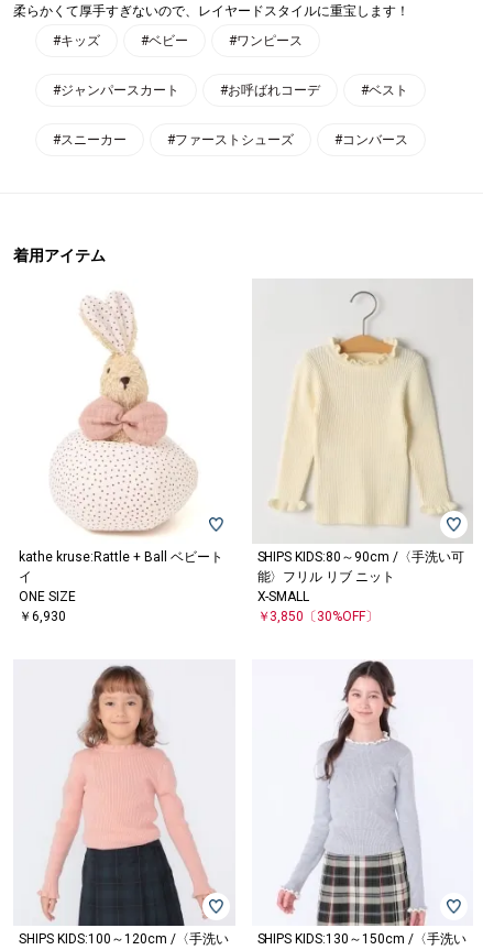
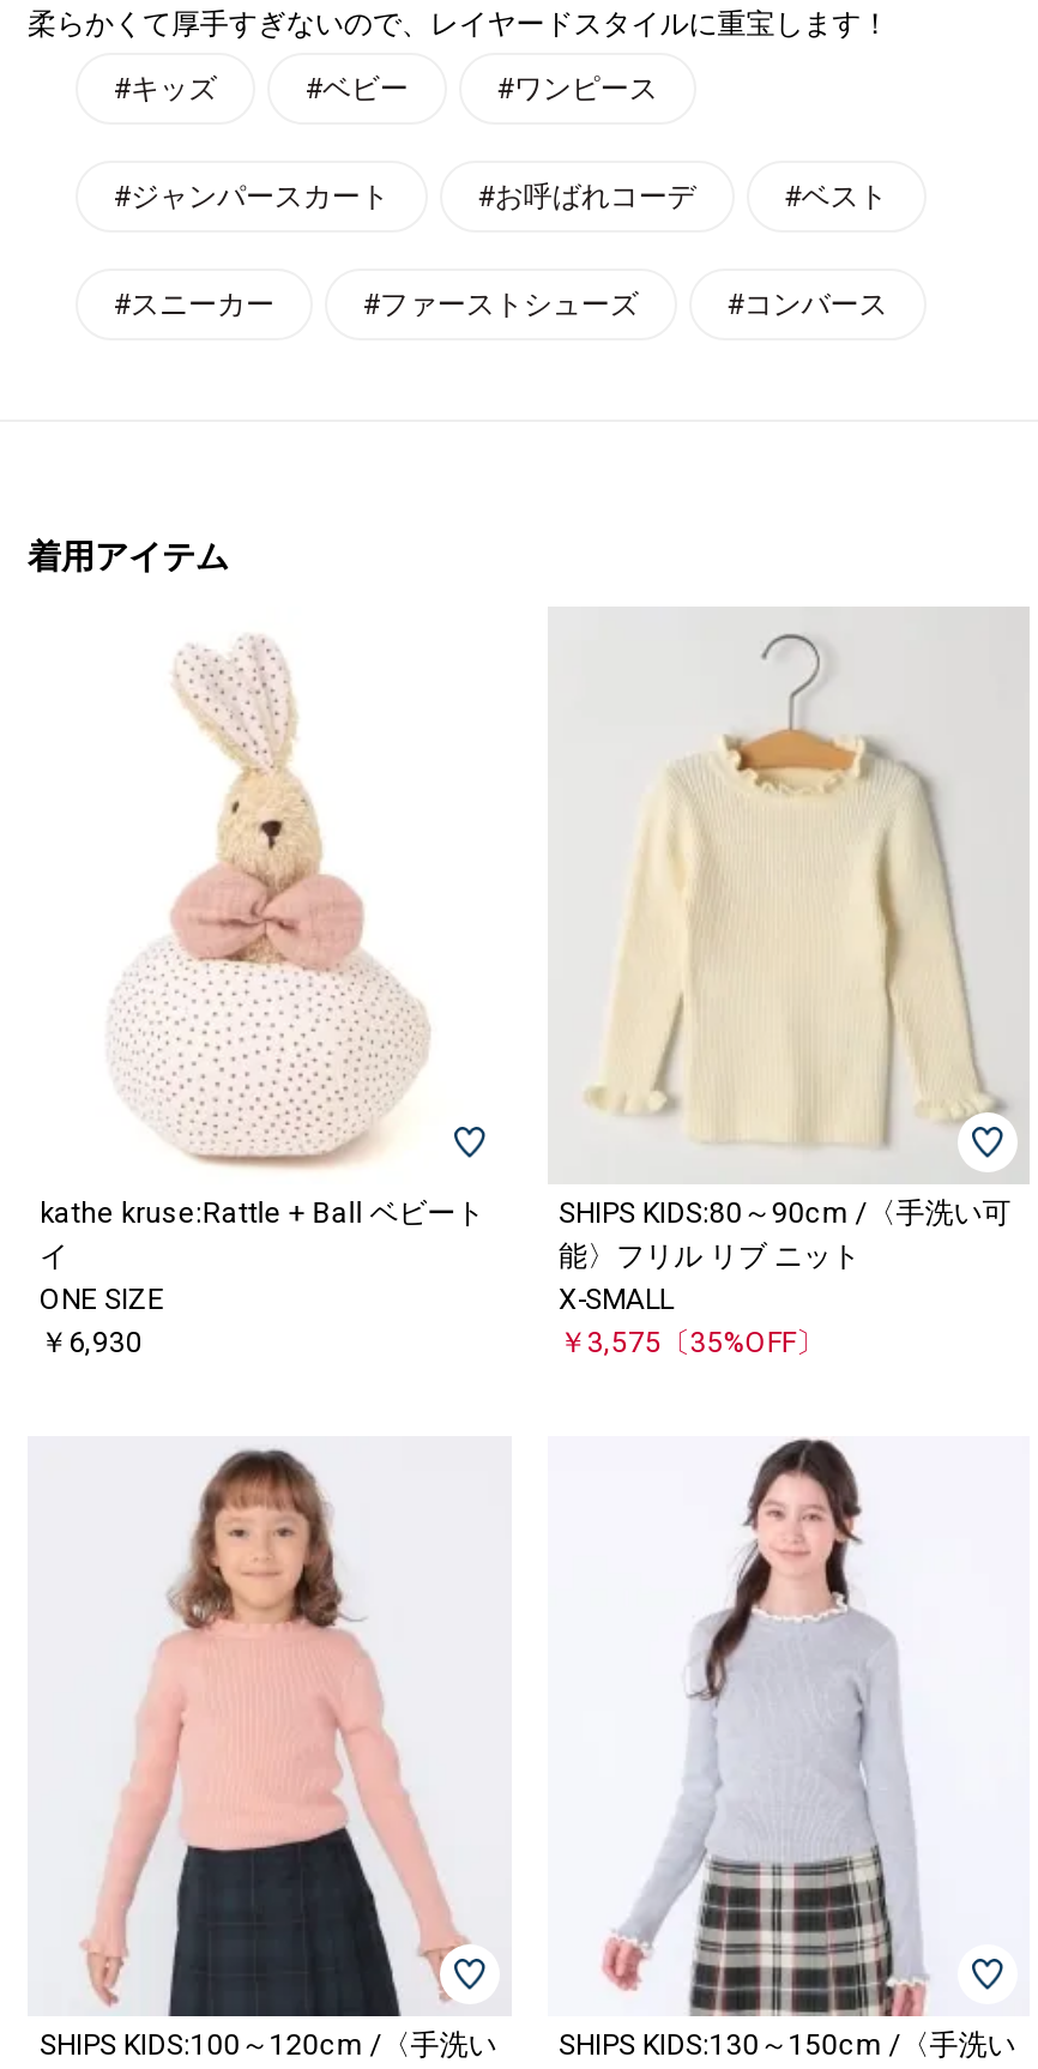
- ￥3,850〔30%OFF〕
+ ￥3,575〔35%OFF〕
